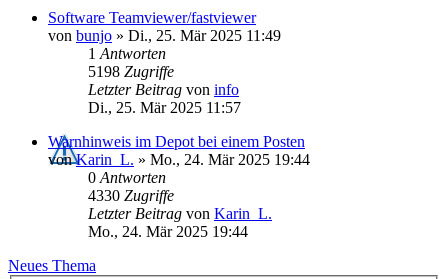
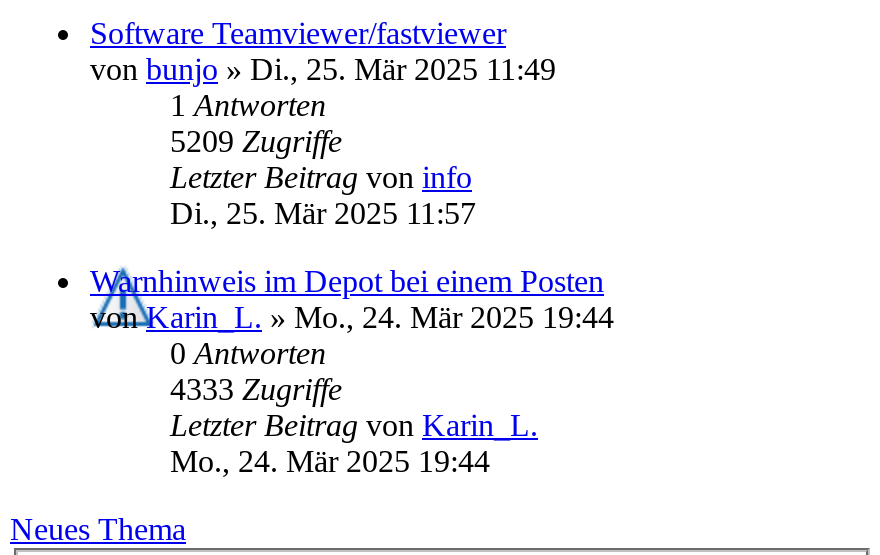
- 5198 Zugriffe
+ 5209 Zugriffe

- 4330 Zugriffe
+ 4333 Zugriffe
